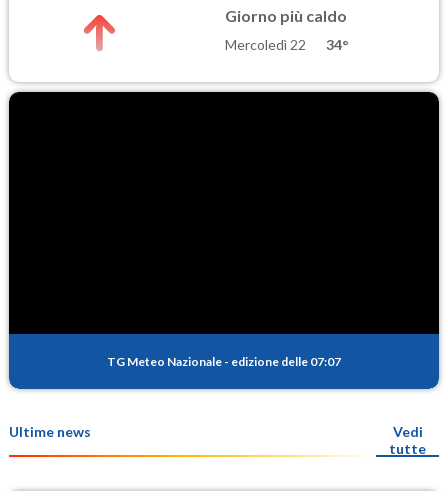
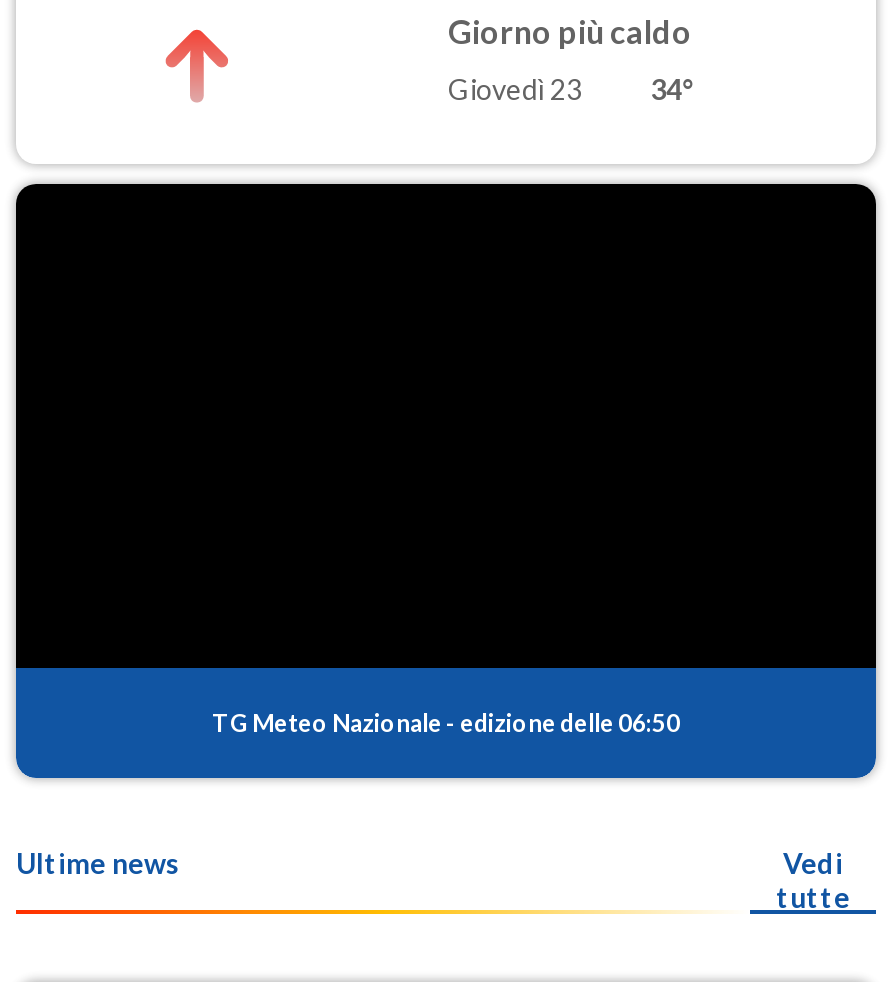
- Mercoledì 22
+ Giovedì 23

- TG Meteo Nazionale - edizione delle 07:07
+ TG Meteo Nazionale - edizione delle 06:50
